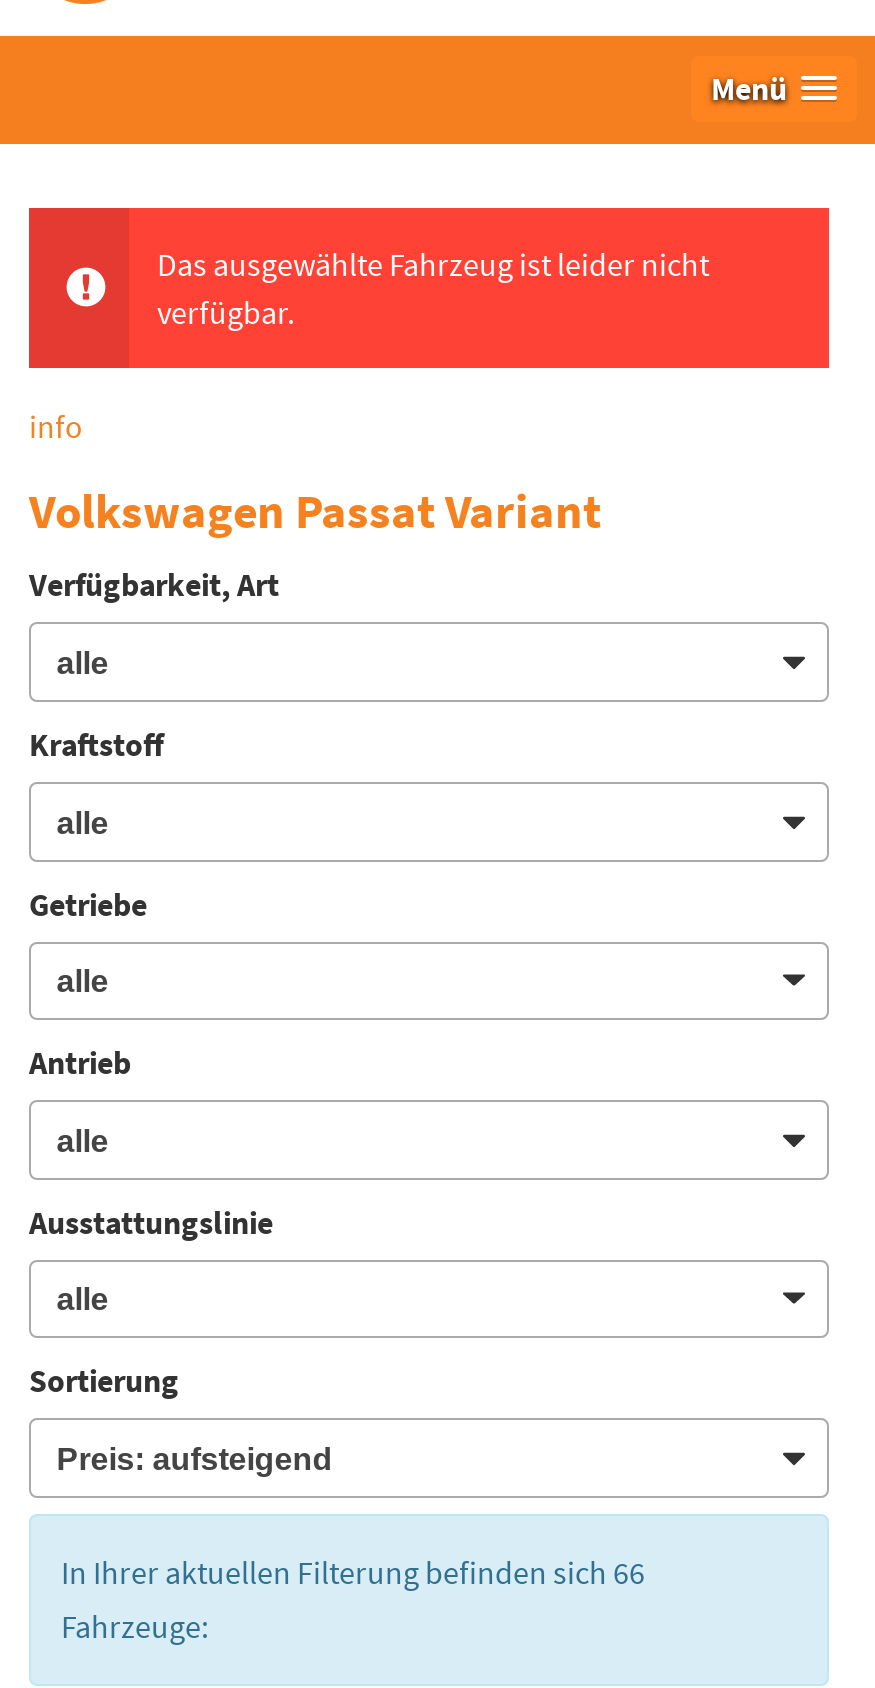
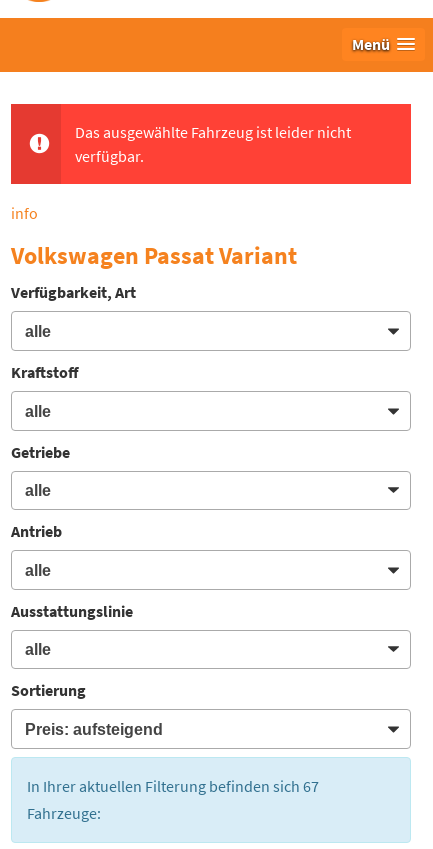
- In Ihrer aktuellen Filterung befinden sich 66
+ In Ihrer aktuellen Filterung befinden sich 67
